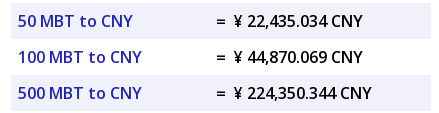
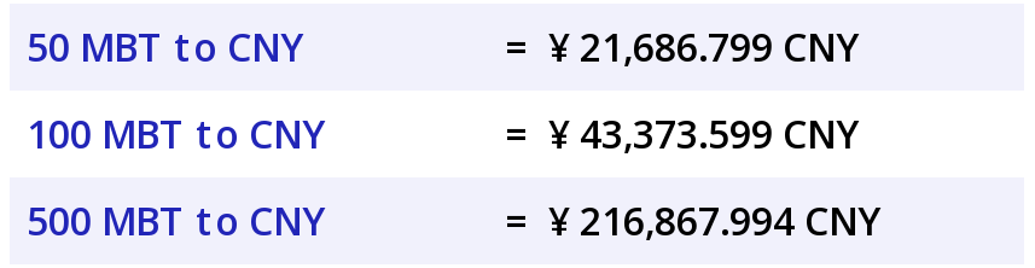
- = ¥ 22,435.034 CNY
+ = ¥ 21,686.799 CNY

- = ¥ 44,870.069 CNY
+ = ¥ 43,373.599 CNY

- = ¥ 224,350.344 CNY
+ = ¥ 216,867.994 CNY
